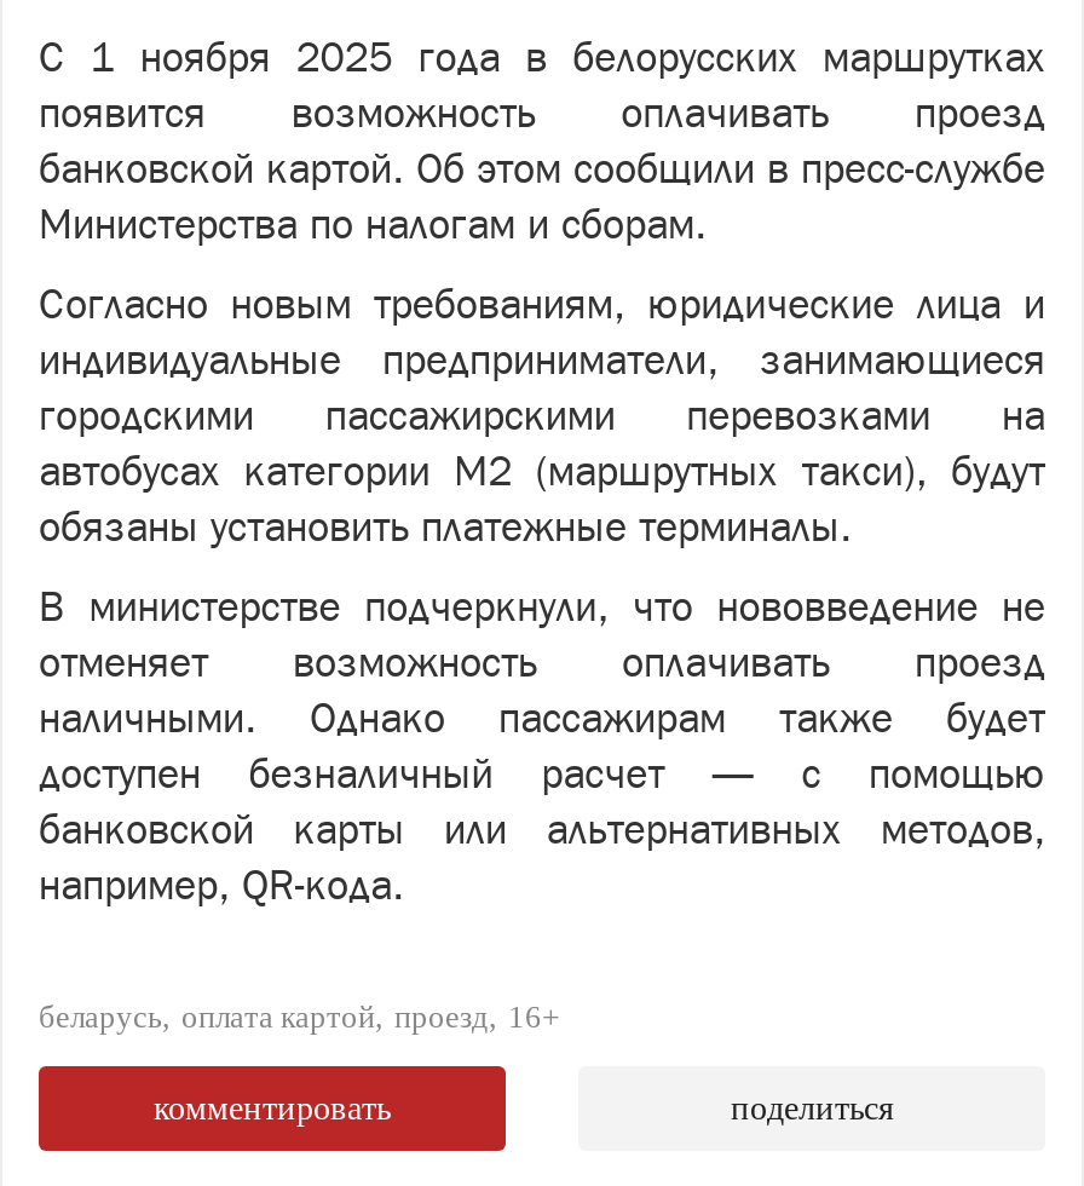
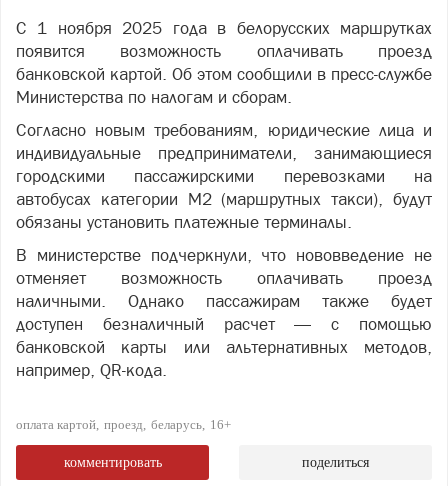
- беларусь оплата картой проезд 16+
+ оплата картой проезд беларусь 16+
